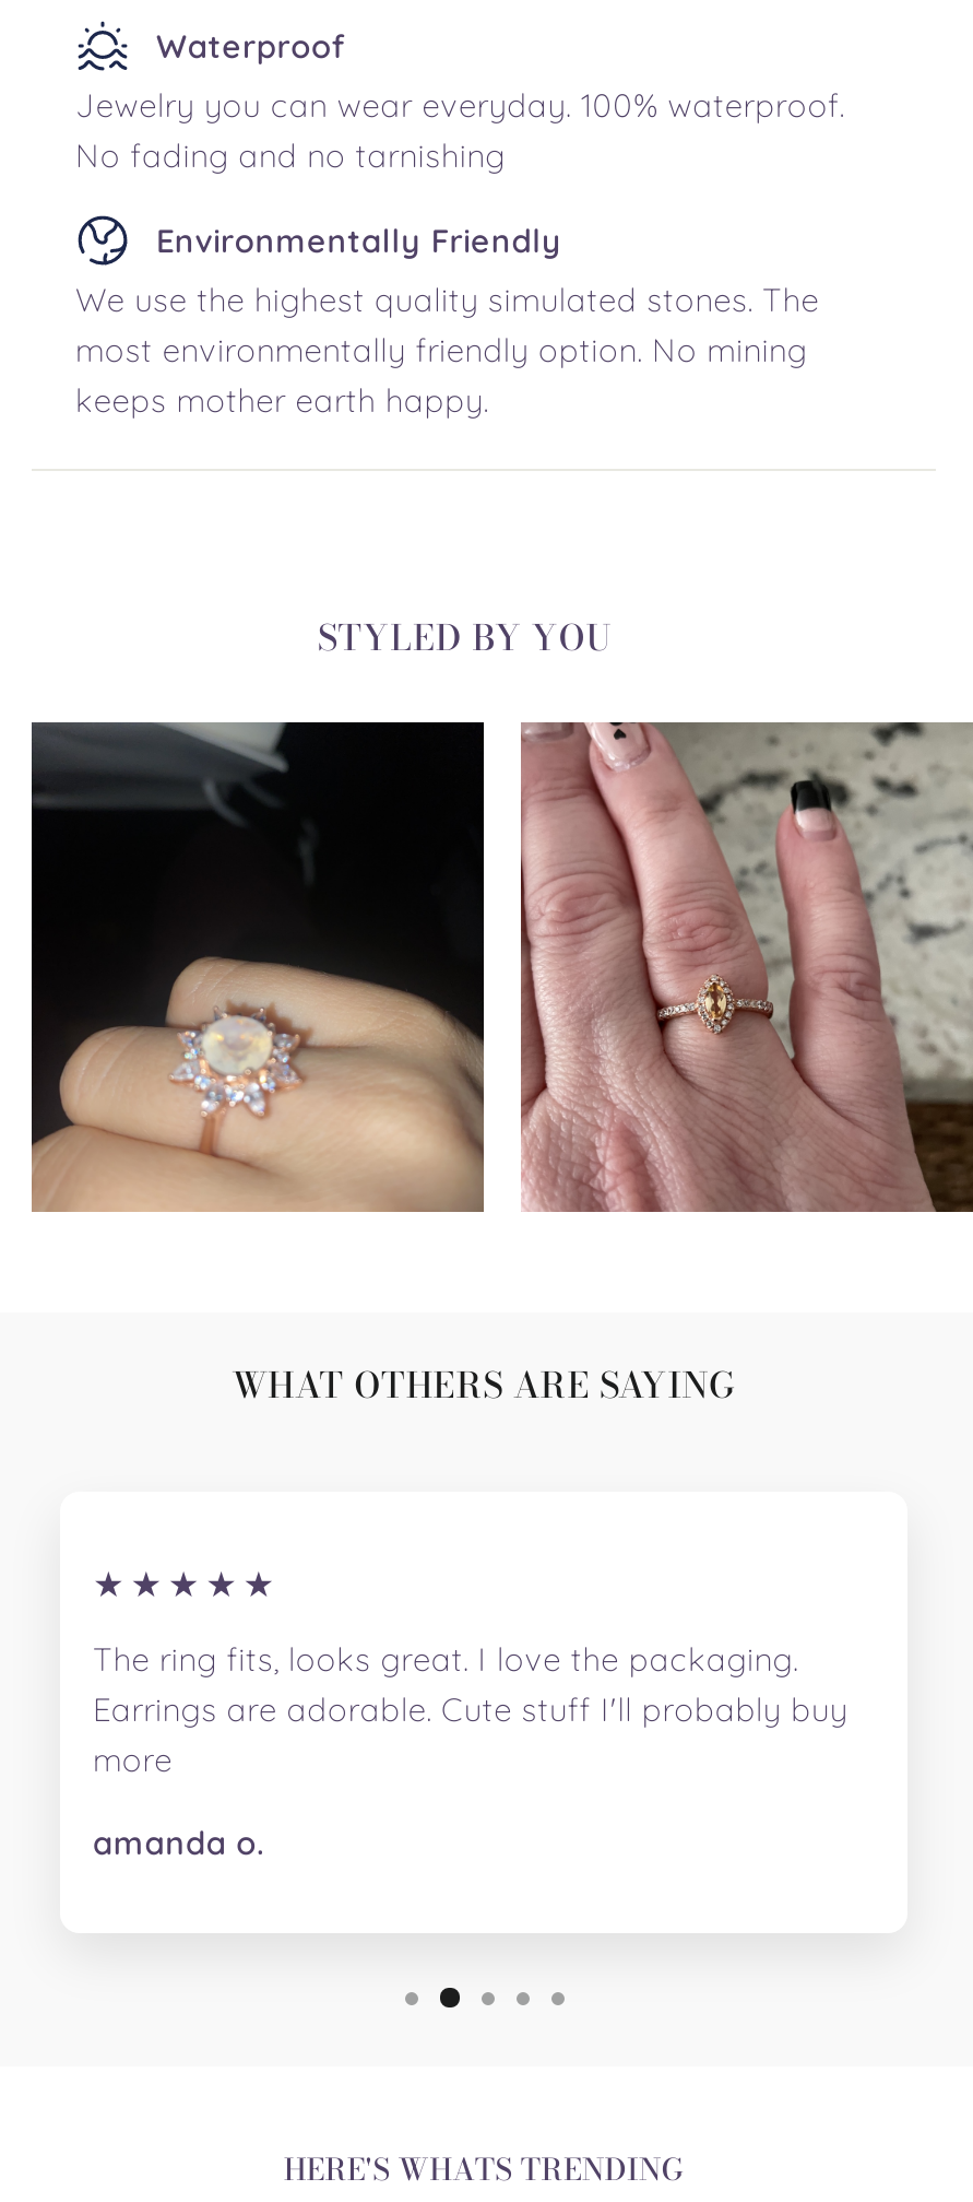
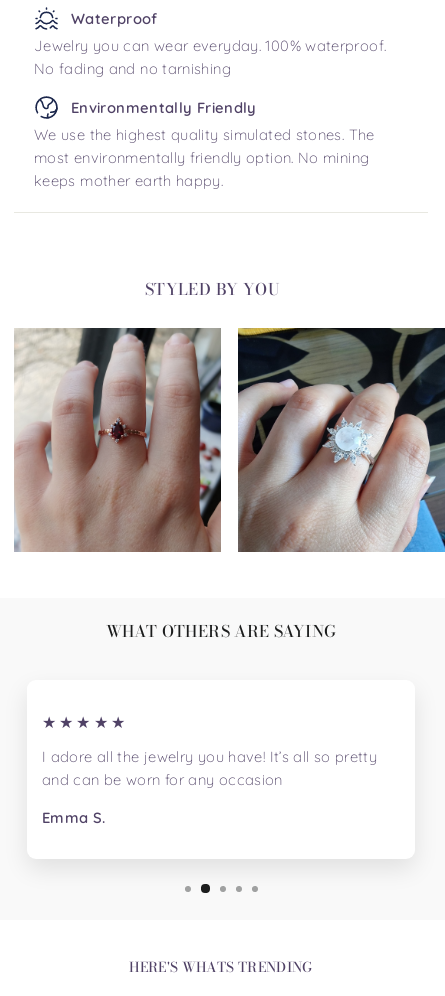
- [image]
+ [image]

- [image]
+ [image]

- The ring fits, looks great. I love the packaging.
- Earrings are adorable. Cute stuff I'll probably buy
- more
+ I adore all the jewelry you have! It’s all so pretty
+ and can be worn for any occasion

- amanda o.
+ Emma S.
